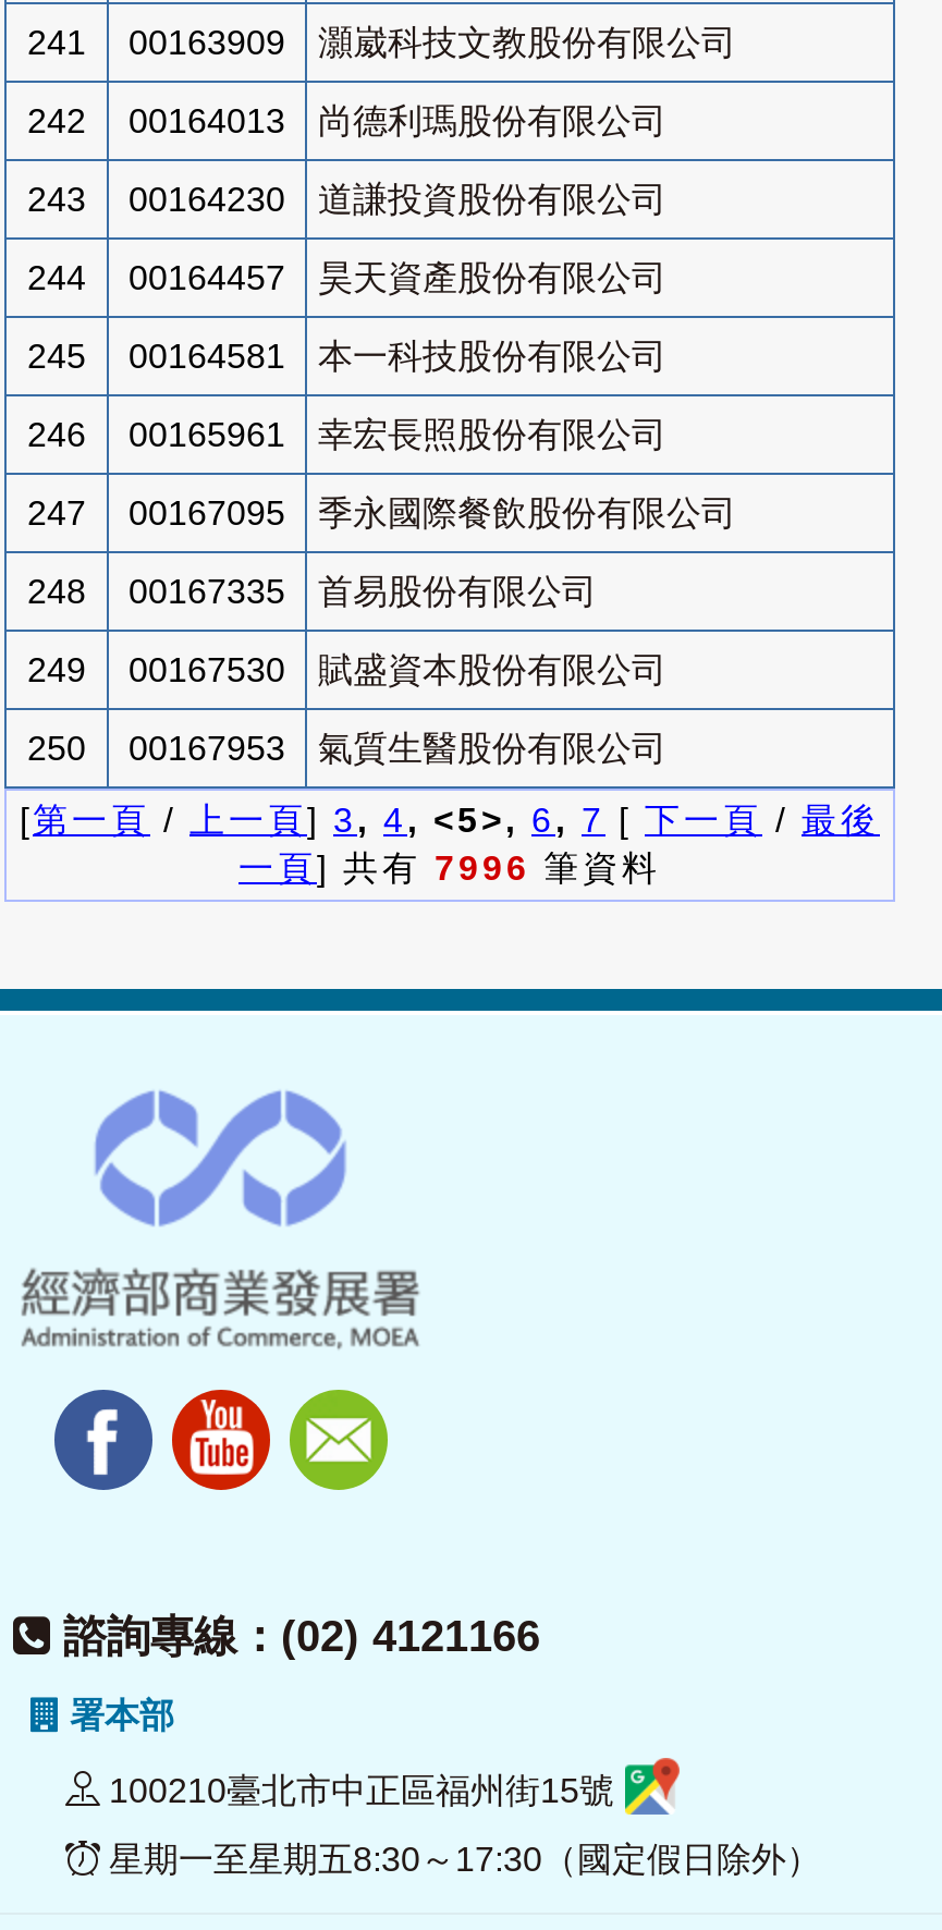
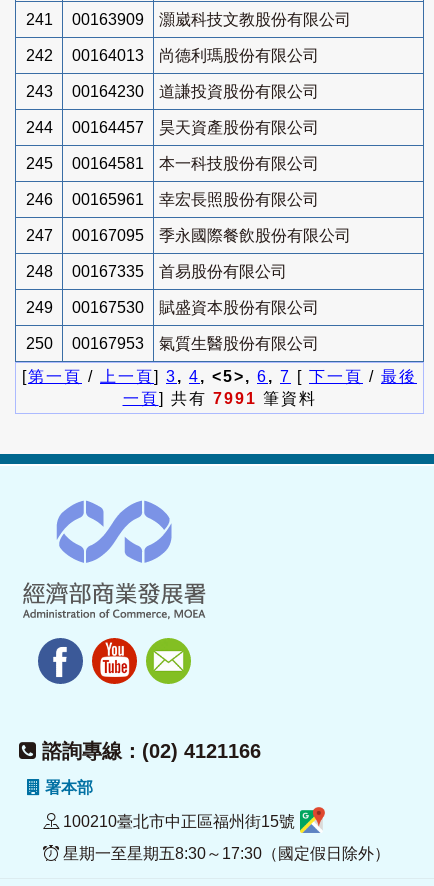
- 一頁] 共有7996筆資料
+ 一頁] 共有7991筆資料
